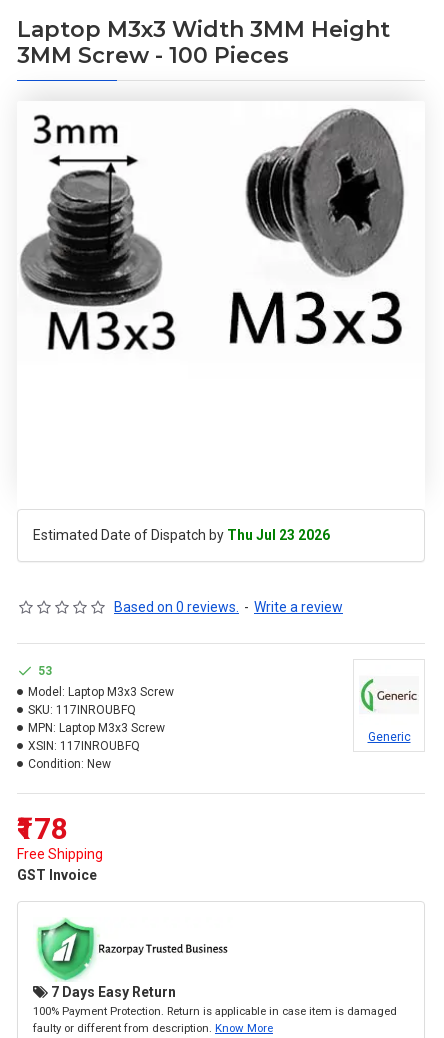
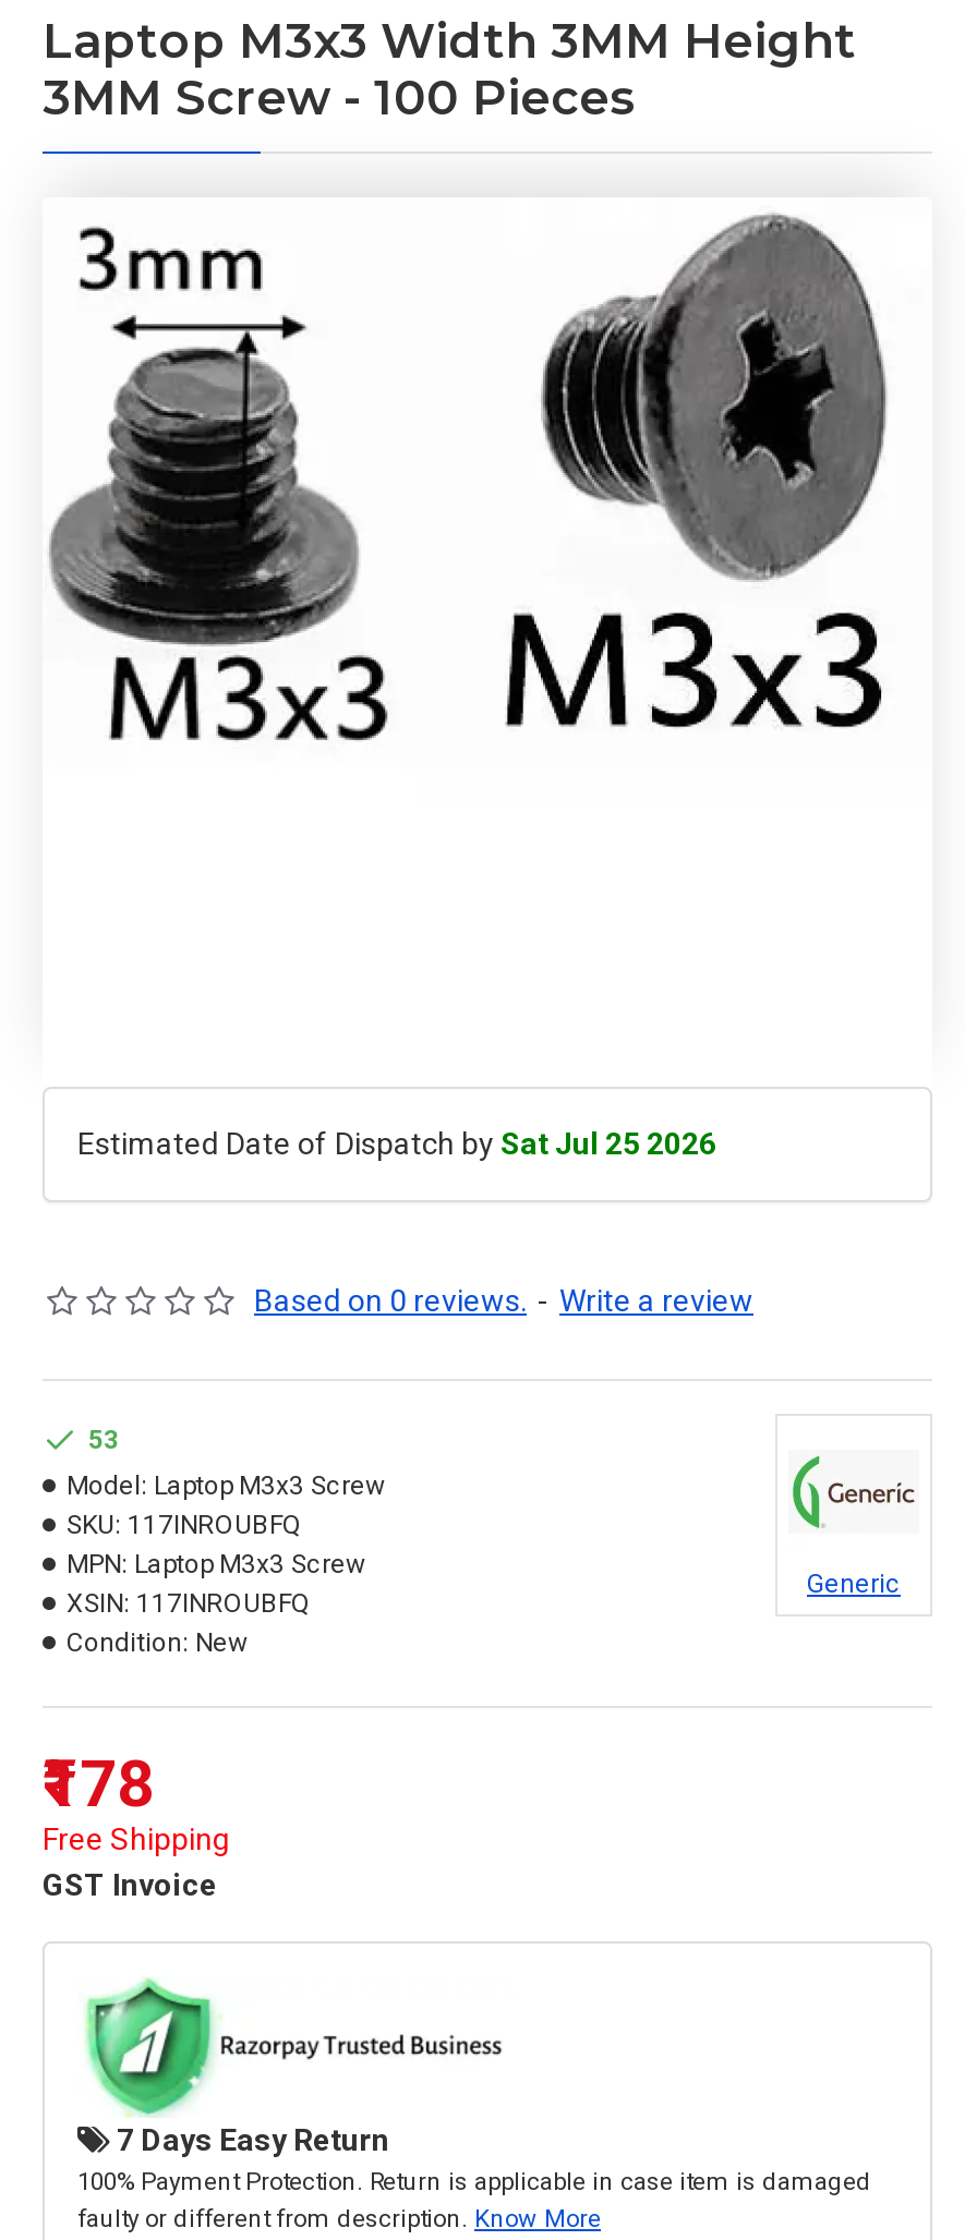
- Estimated Date of Dispatch by Thu Jul 23 2026
+ Estimated Date of Dispatch by Sat Jul 25 2026
